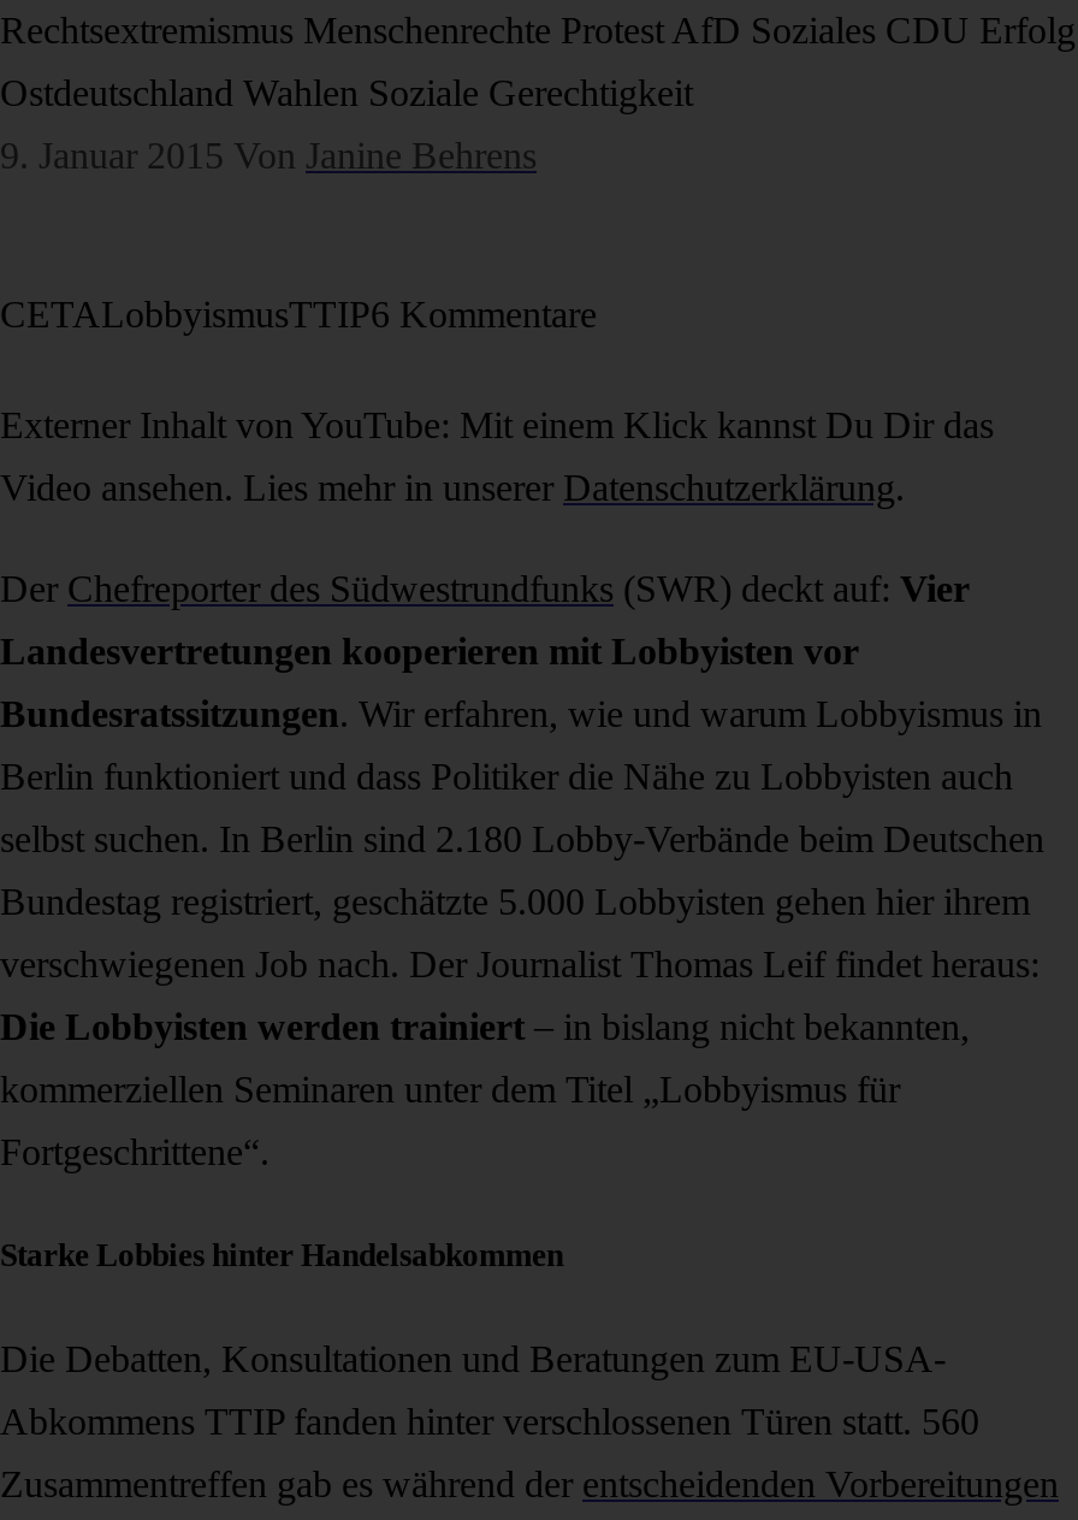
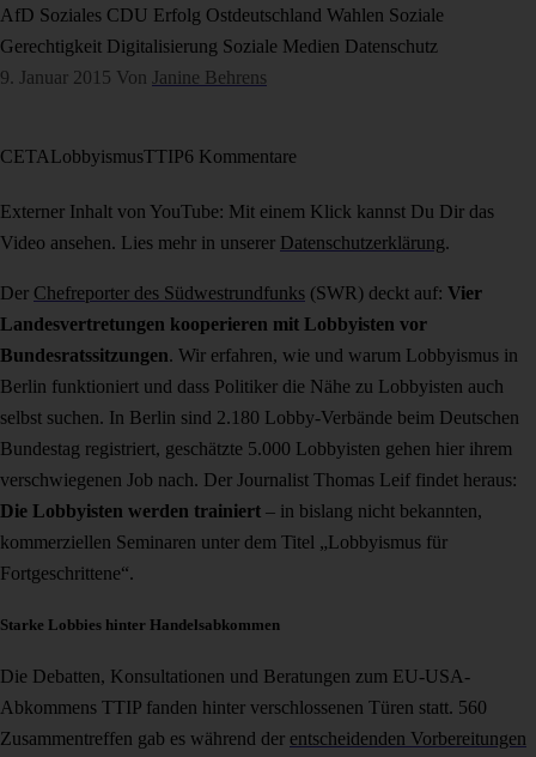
- Rechtsextremismus Menschenrechte Protest AfD Soziales CDU Erfolg
+ AfD Soziales CDU Erfolg Ostdeutschland Wahlen Soziale

- Ostdeutschland Wahlen Soziale Gerechtigkeit
+ Gerechtigkeit Digitalisierung Soziale Medien Datenschutz
